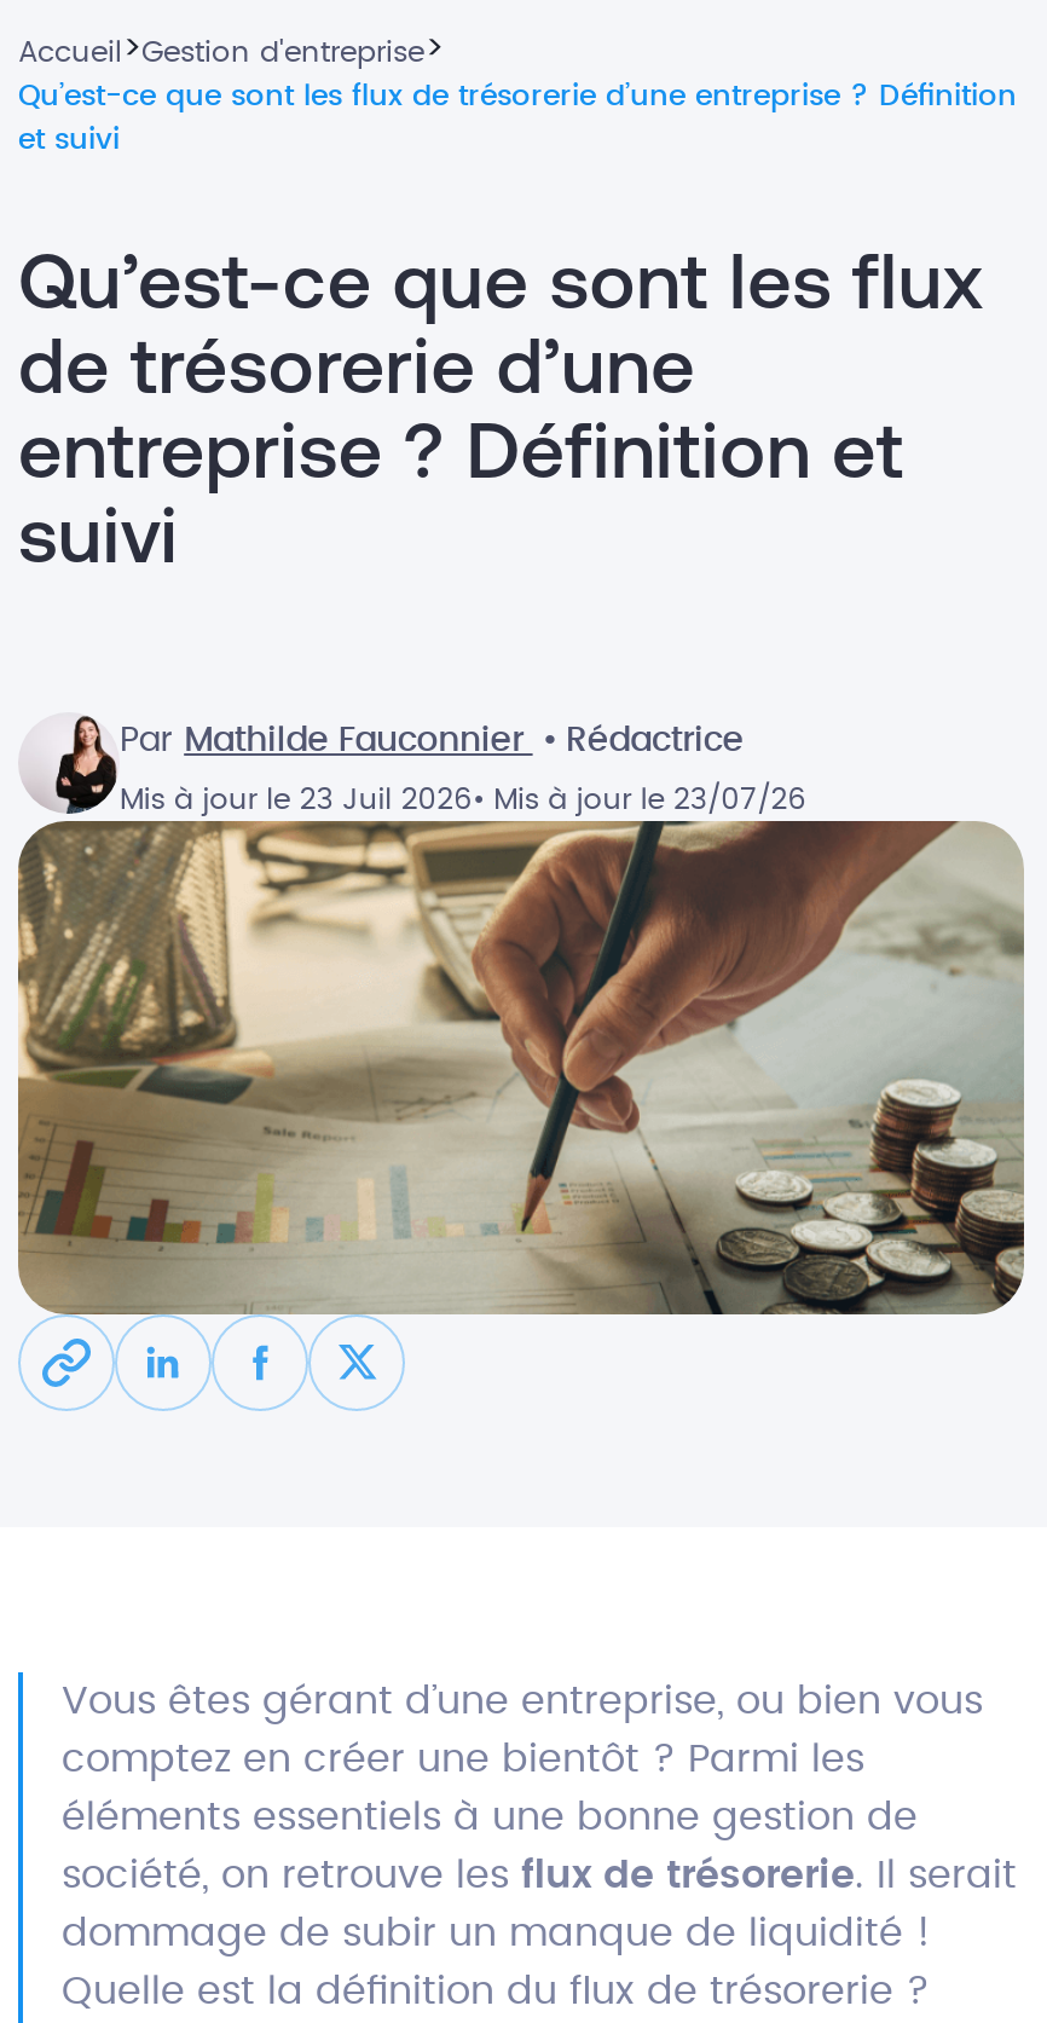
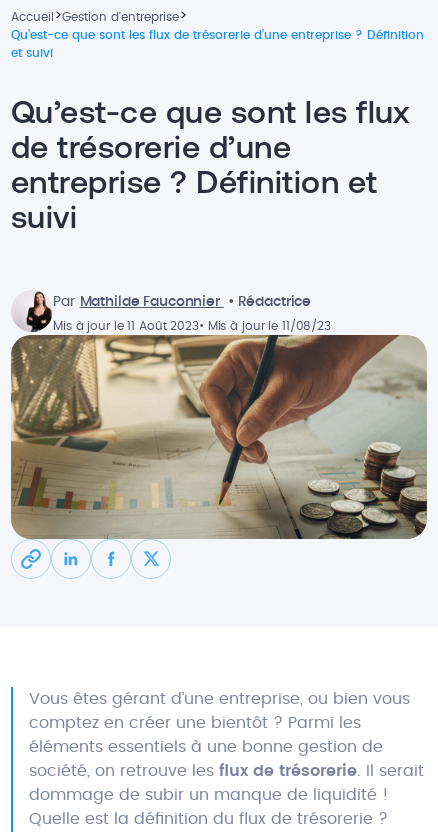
- Mis à jour le 23 Juil 2026• Mis à jour le 23/07/26
+ Mis à jour le 11 Août 2023• Mis à jour le 11/08/23
